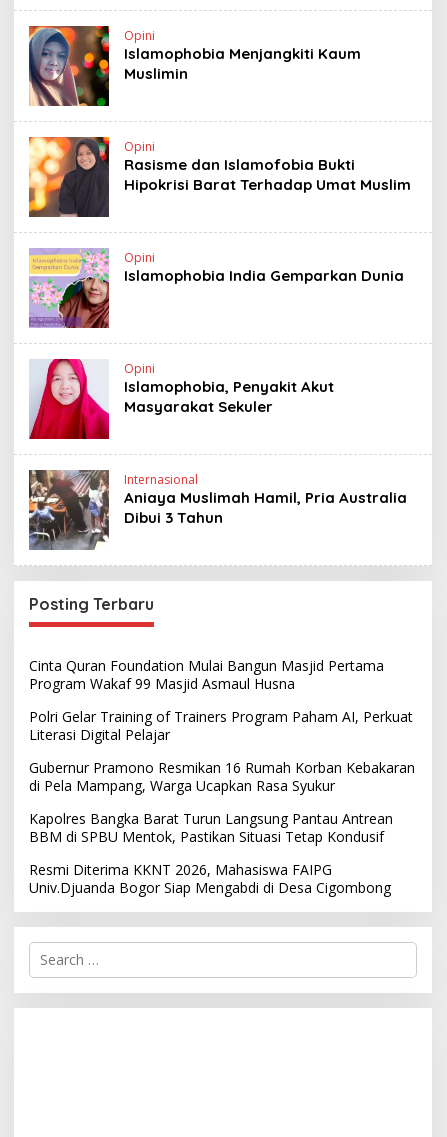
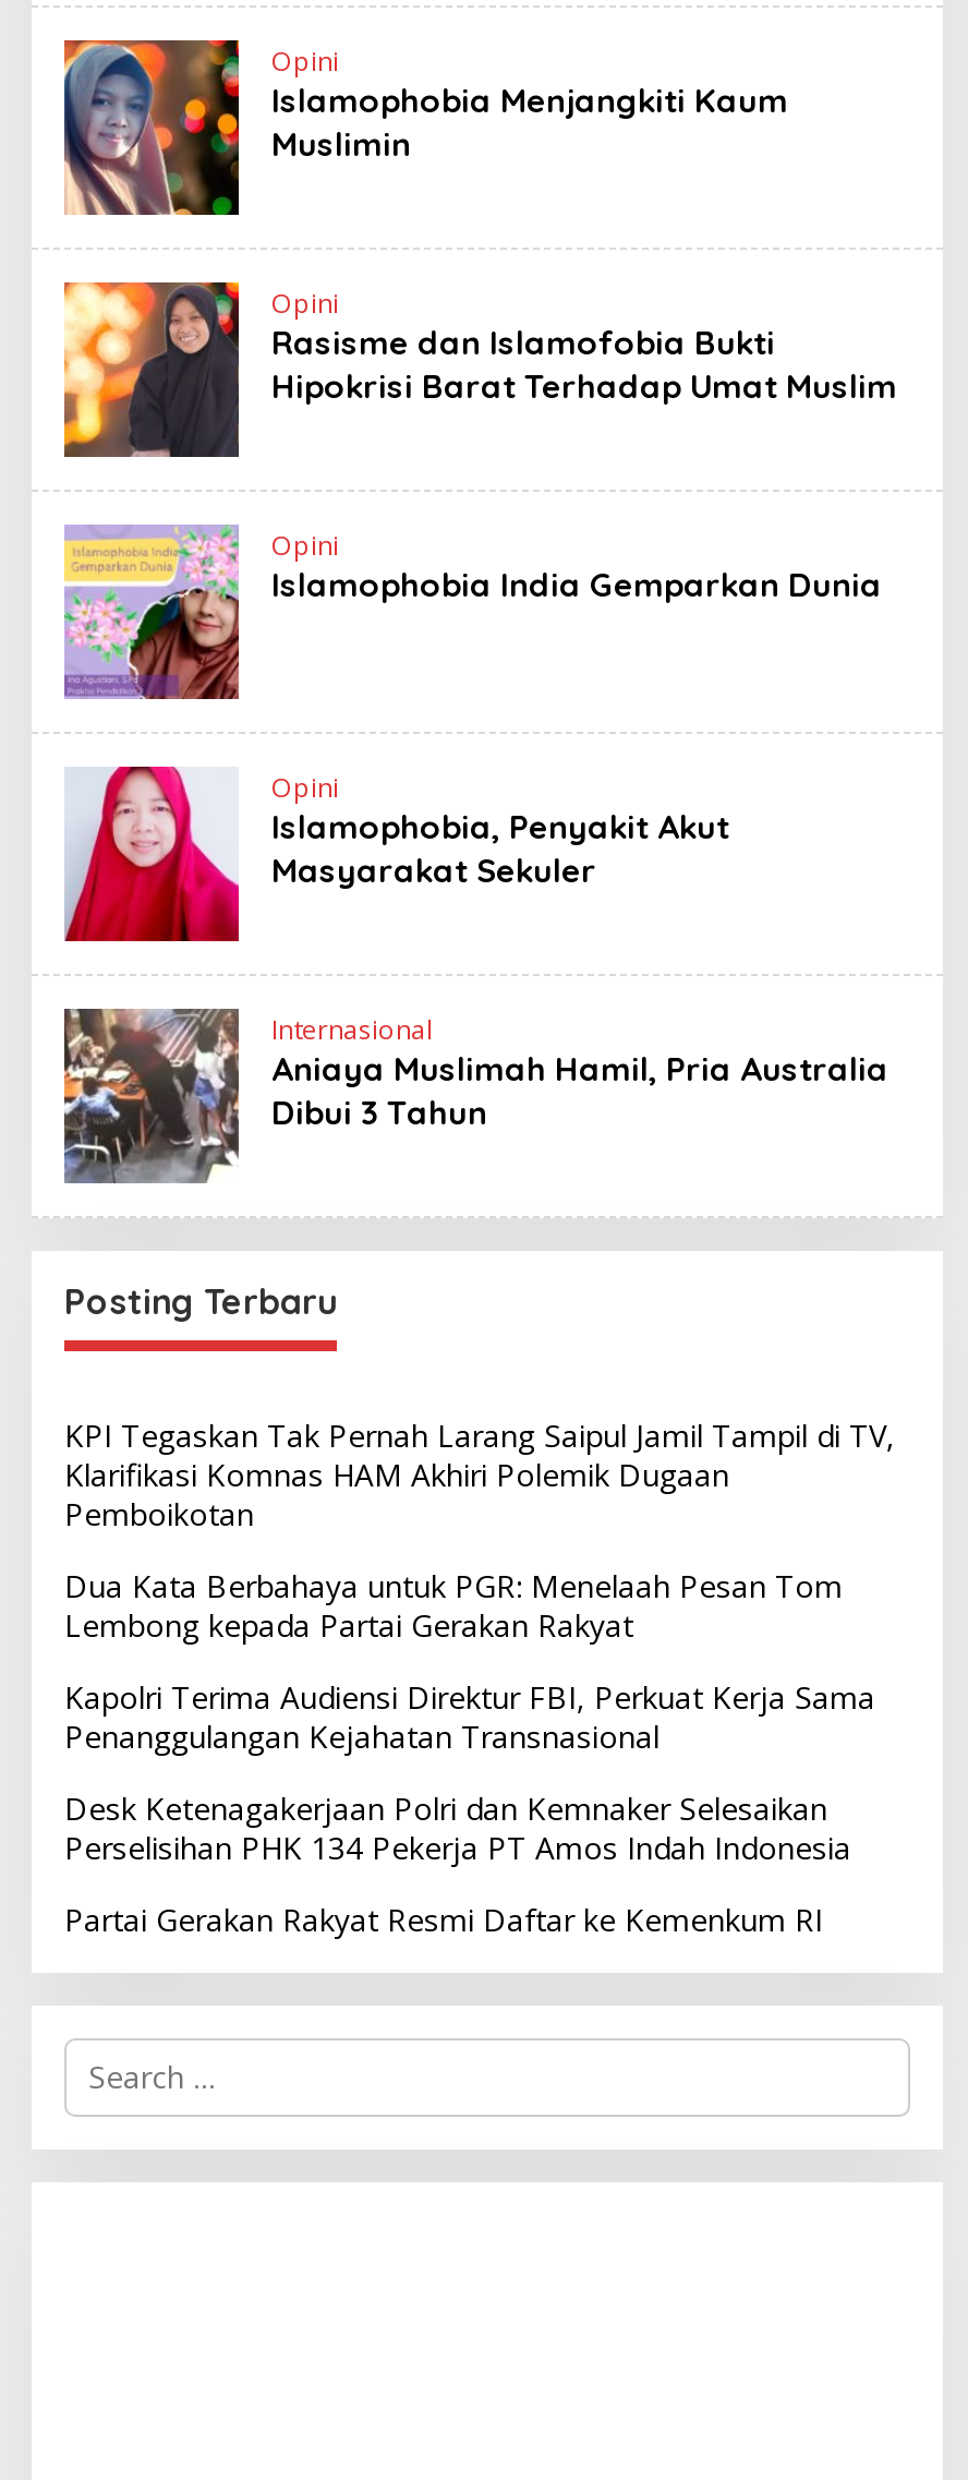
- Cinta Quran Foundation Mulai Bangun Masjid Pertama
- Program Wakaf 99 Masjid Asmaul Husna
+ KPI Tegaskan Tak Pernah Larang Saipul Jamil Tampil di TV,
+ Klarifikasi Komnas HAM Akhiri Polemik Dugaan
+ Pemboikotan

- Polri Gelar Training of Trainers Program Paham AI, Perkuat
- Literasi Digital Pelajar
+ Dua Kata Berbahaya untuk PGR: Menelaah Pesan Tom
+ Lembong kepada Partai Gerakan Rakyat

- Gubernur Pramono Resmikan 16 Rumah Korban Kebakaran
- di Pela Mampang, Warga Ucapkan Rasa Syukur
+ Kapolri Terima Audiensi Direktur FBI, Perkuat Kerja Sama
+ Penanggulangan Kejahatan Transnasional

- Kapolres Bangka Barat Turun Langsung Pantau Antrean
- BBM di SPBU Mentok, Pastikan Situasi Tetap Kondusif
+ Desk Ketenagakerjaan Polri dan Kemnaker Selesaikan
+ Perselisihan PHK 134 Pekerja PT Amos Indah Indonesia

- Resmi Diterima KKNT 2026, Mahasiswa FAIPG
- Univ.Djuanda Bogor Siap Mengabdi di Desa Cigombong
+ Partai Gerakan Rakyat Resmi Daftar ke Kemenkum RI
